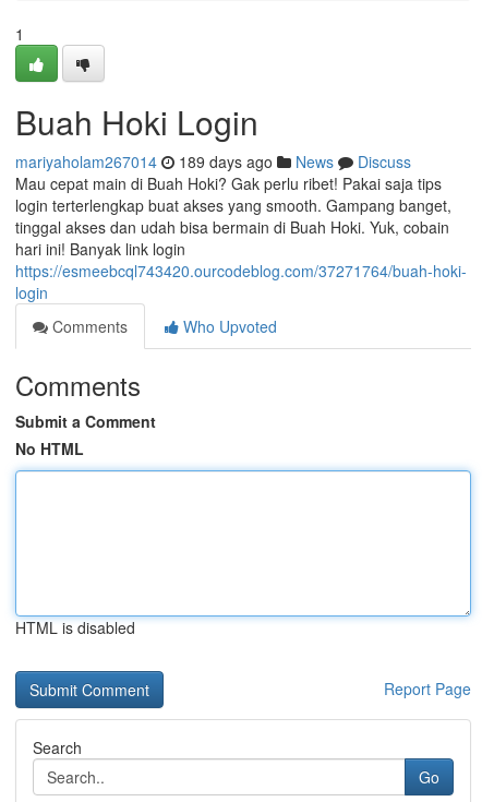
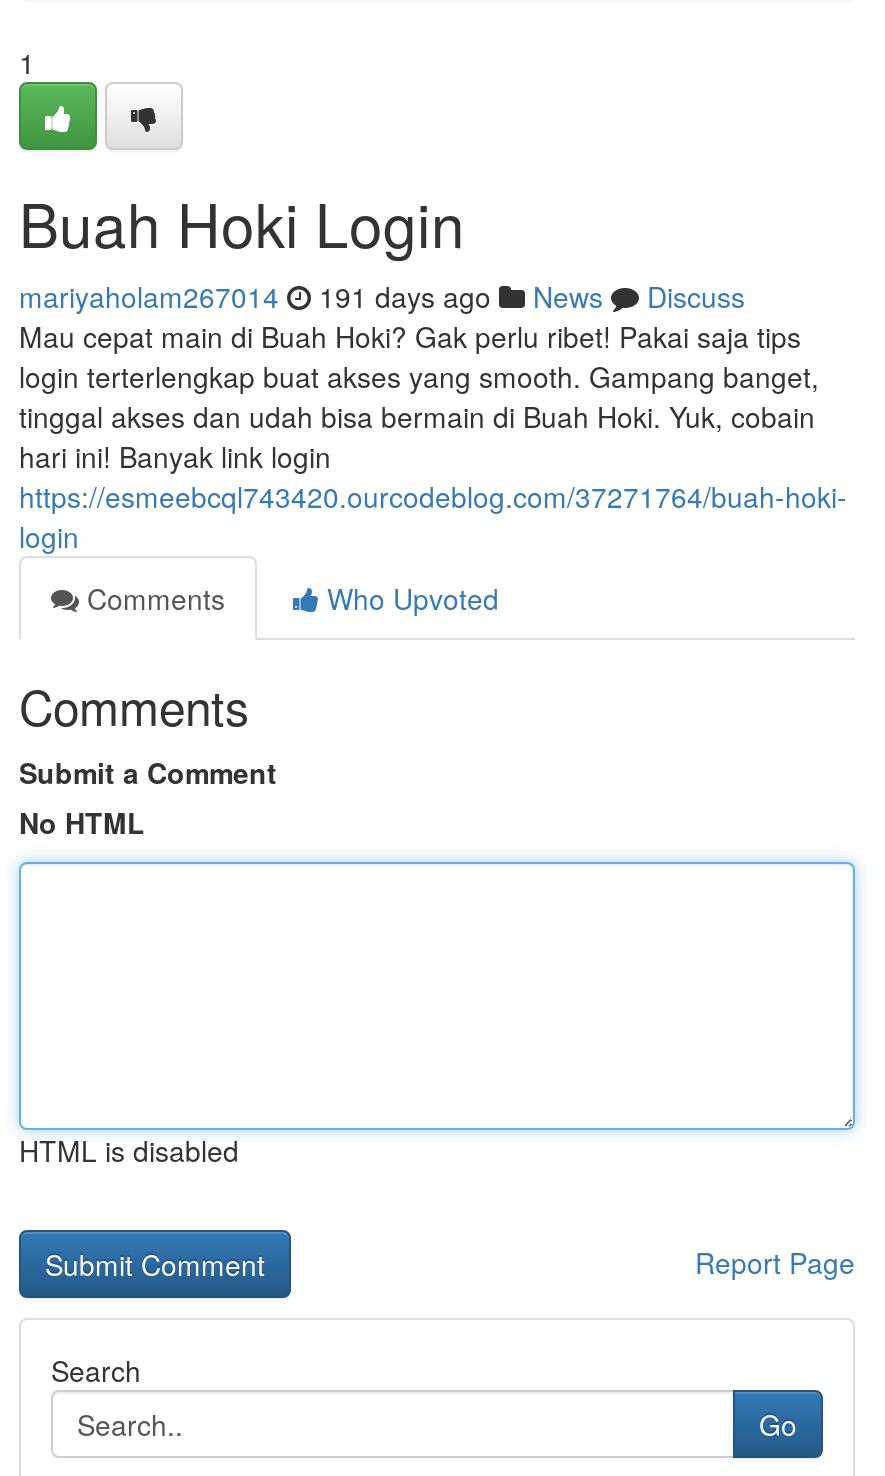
- mariyaholam267014 189 days ago News Discuss
+ mariyaholam267014 191 days ago News Discuss
